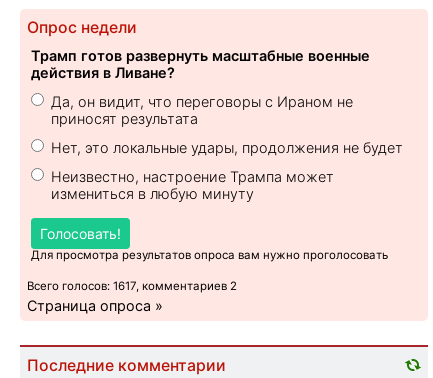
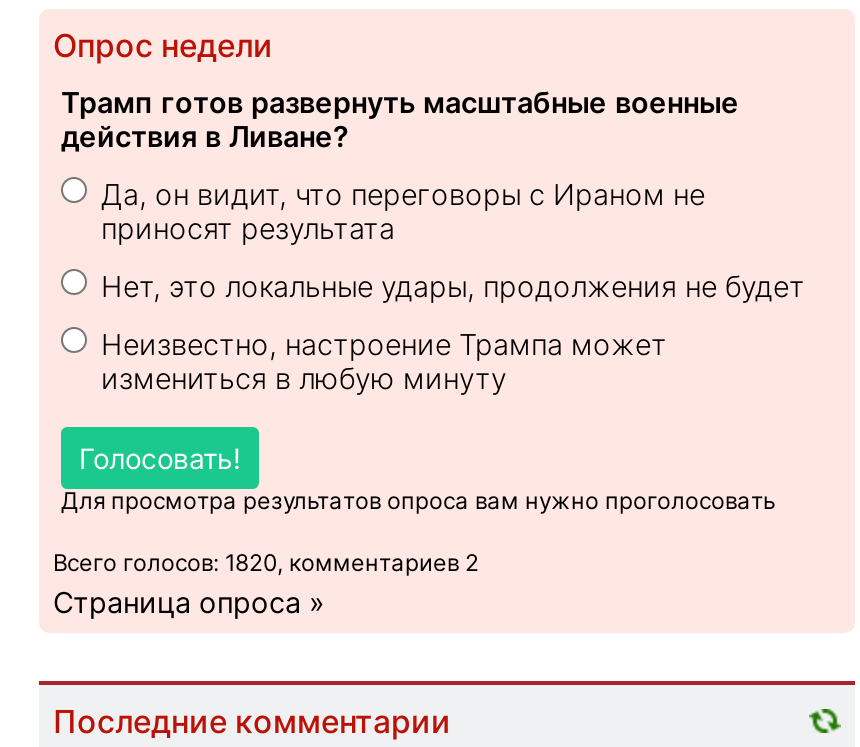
- Всего голосов: 1617, комментариев 2
+ Всего голосов: 1820, комментариев 2
